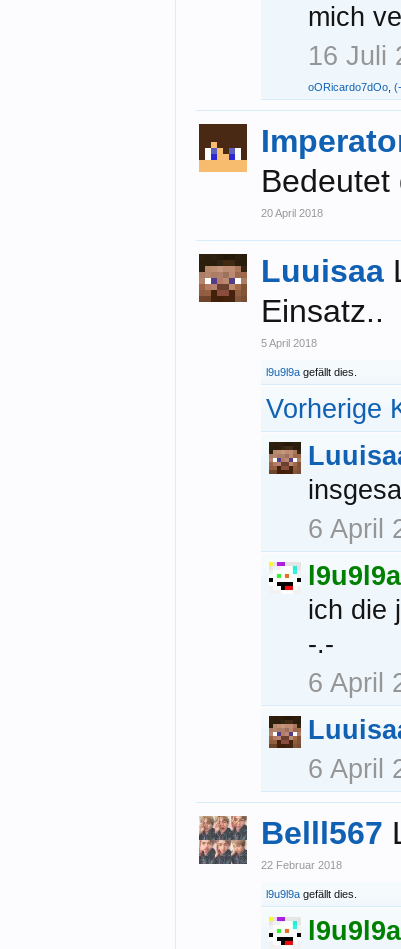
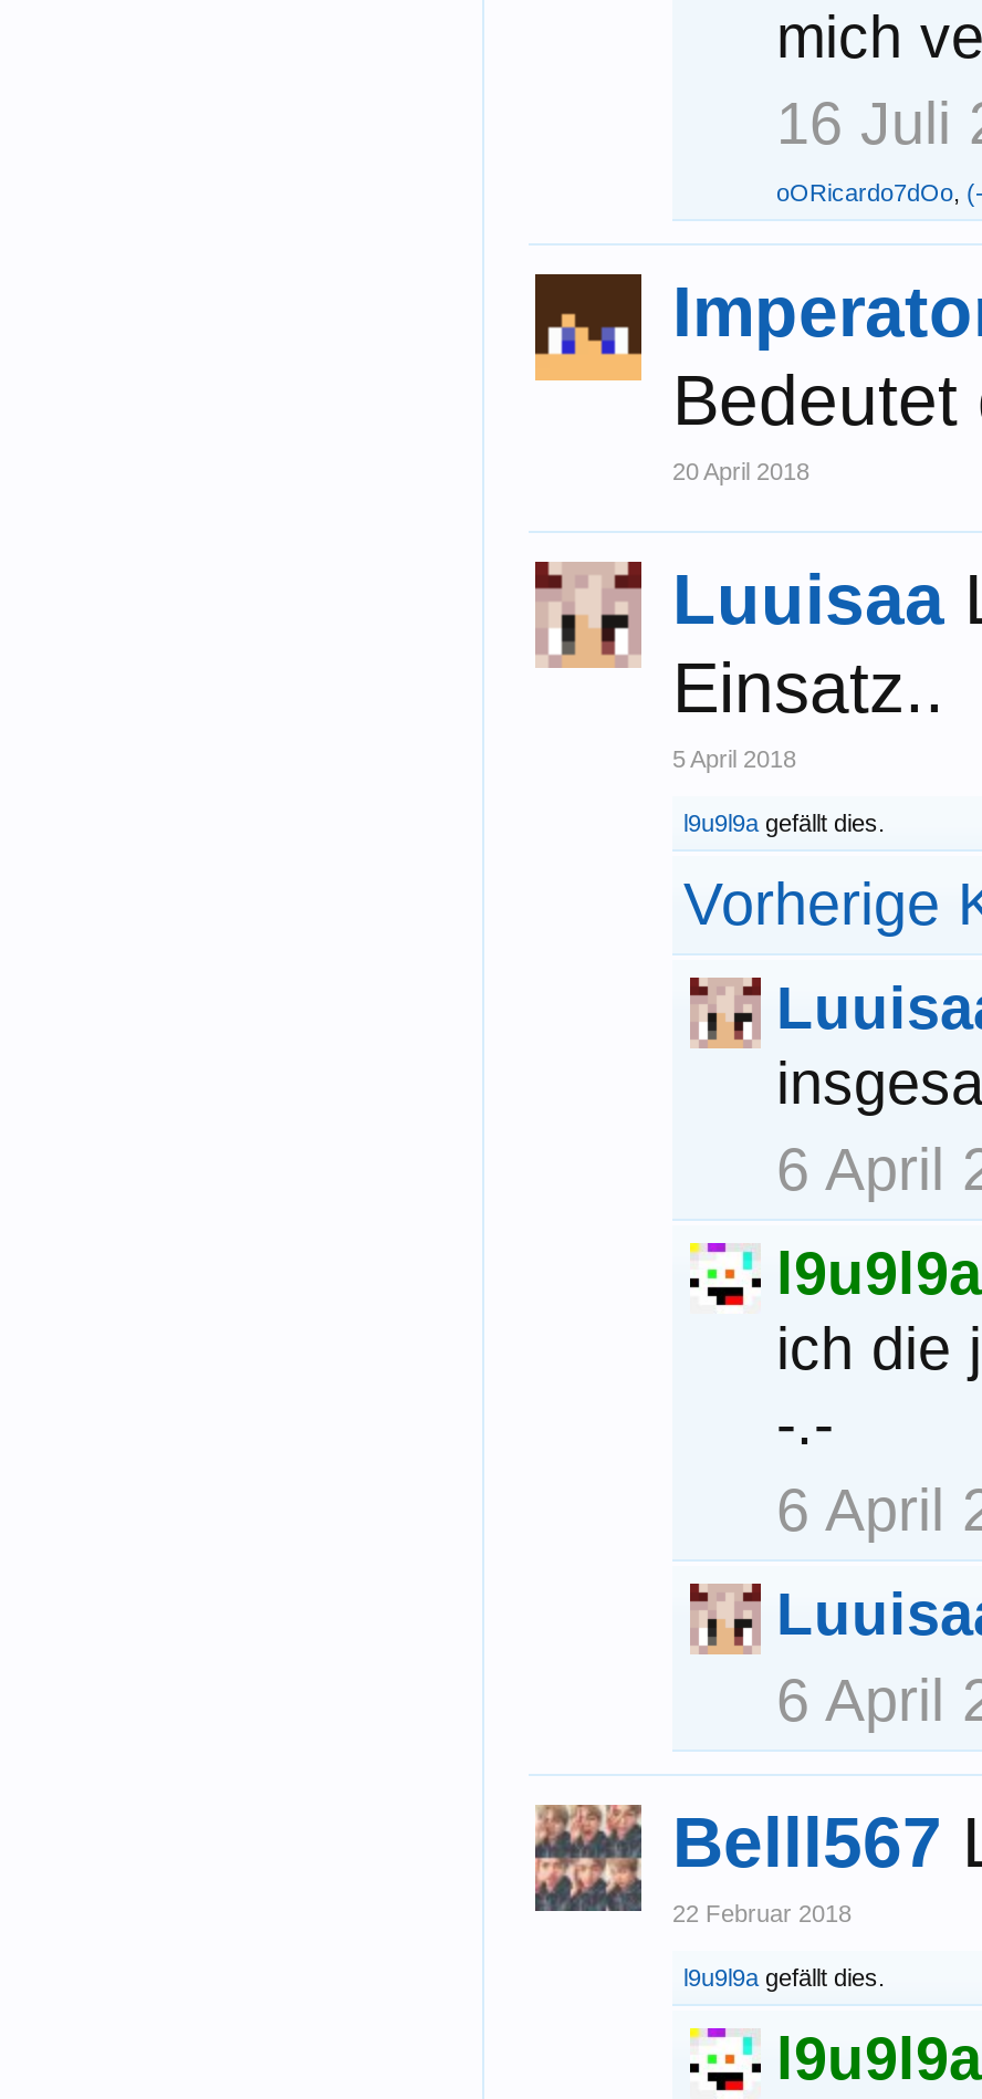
- [image]
+ [image]

- [image]
+ [image]

- [image]
+ [image]
